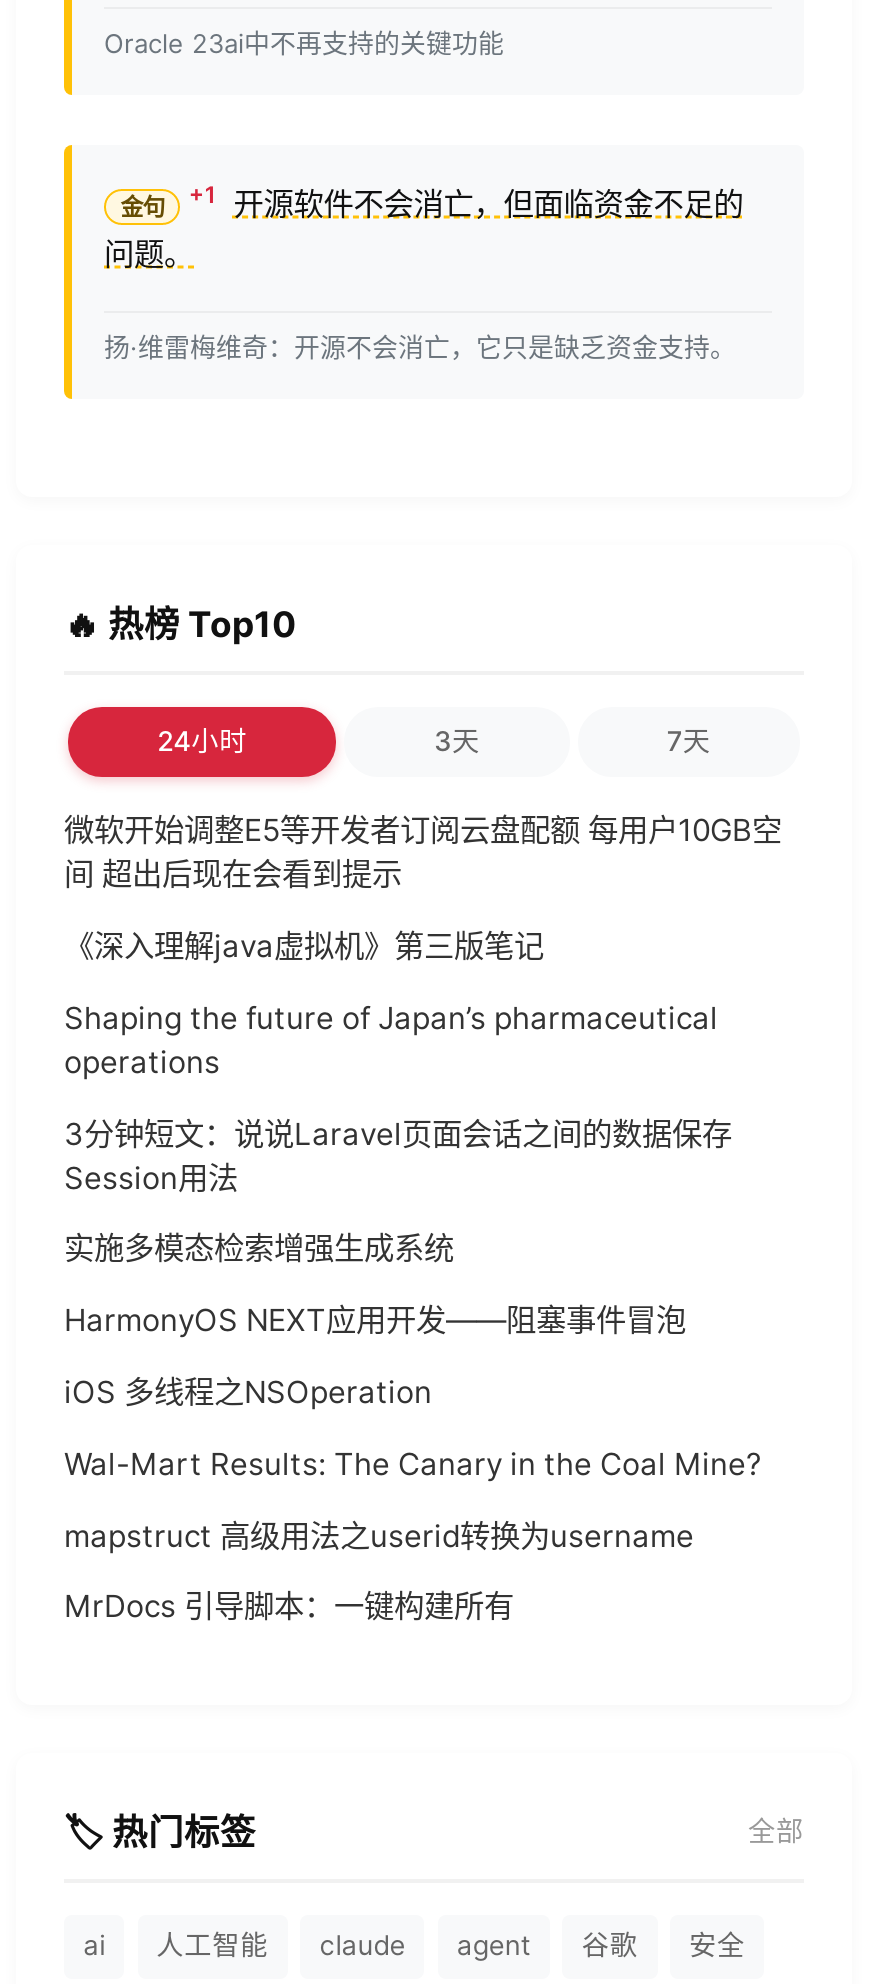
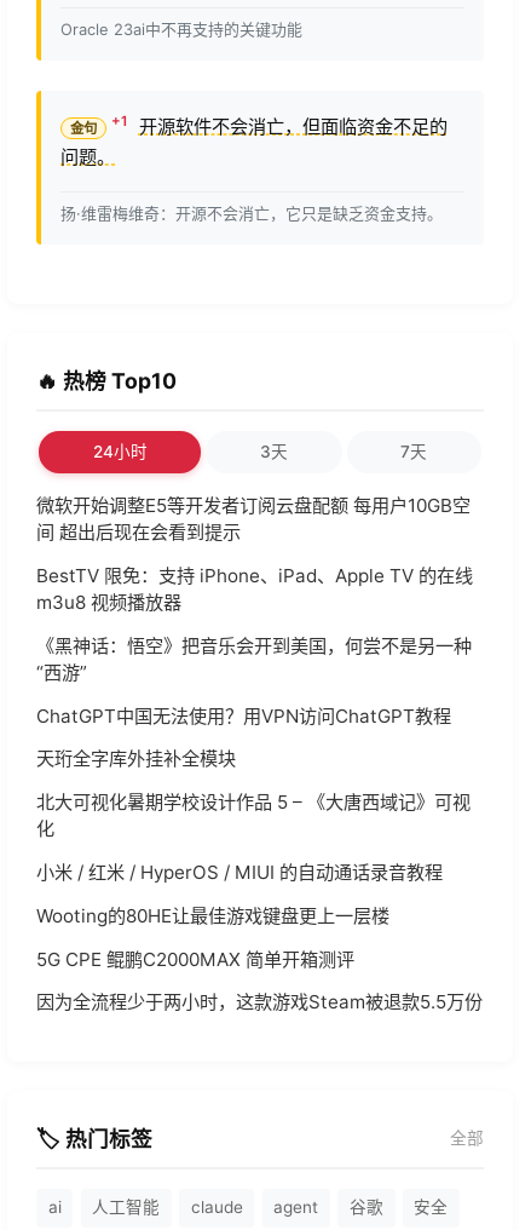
- 《深入理解java虚拟机》第三版笔记
+ BestTV 限免：支持 iPhone、iPad、Apple TV 的在线
+ m3u8 视频播放器

- Shaping the future of Japan’s pharmaceutical
- operations
+ 《黑神话：悟空》把音乐会开到美国，何尝不是另一种
+ “西游”

- 3分钟短文：说说Laravel页面会话之间的数据保存
- Session用法
+ ChatGPT中国无法使用？用VPN访问ChatGPT教程

- 实施多模态检索增强生成系统
+ 天珩全字库外挂补全模块

- HarmonyOS NEXT应用开发——阻塞事件冒泡
+ 北大可视化暑期学校设计作品 5 – 《大唐西域记》可视
+ 化

- iOS 多线程之NSOperation
+ 小米 / 红米 / HyperOS / MIUI 的自动通话录音教程

- Wal-Mart Results: The Canary in the Coal Mine?
+ Wooting的80HE让最佳游戏键盘更上一层楼

- mapstruct 高级用法之userid转换为username
+ 5G CPE 鲲鹏C2000MAX 简单开箱测评

- MrDocs 引导脚本：一键构建所有
+ 因为全流程少于两小时，这款游戏Steam被退款5.5万份
